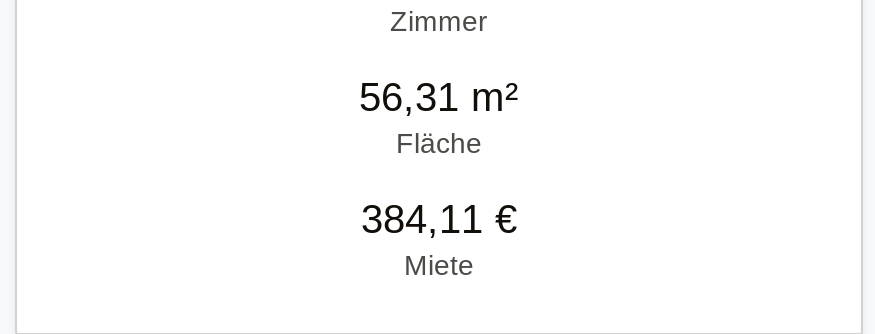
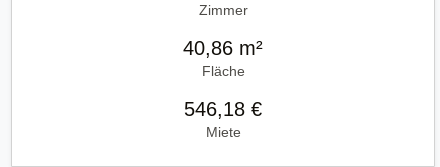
- 56,31 m²
+ 40,86 m²

- 384,11 €
+ 546,18 €
